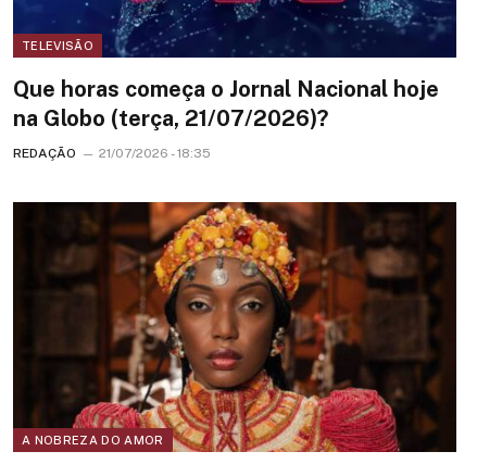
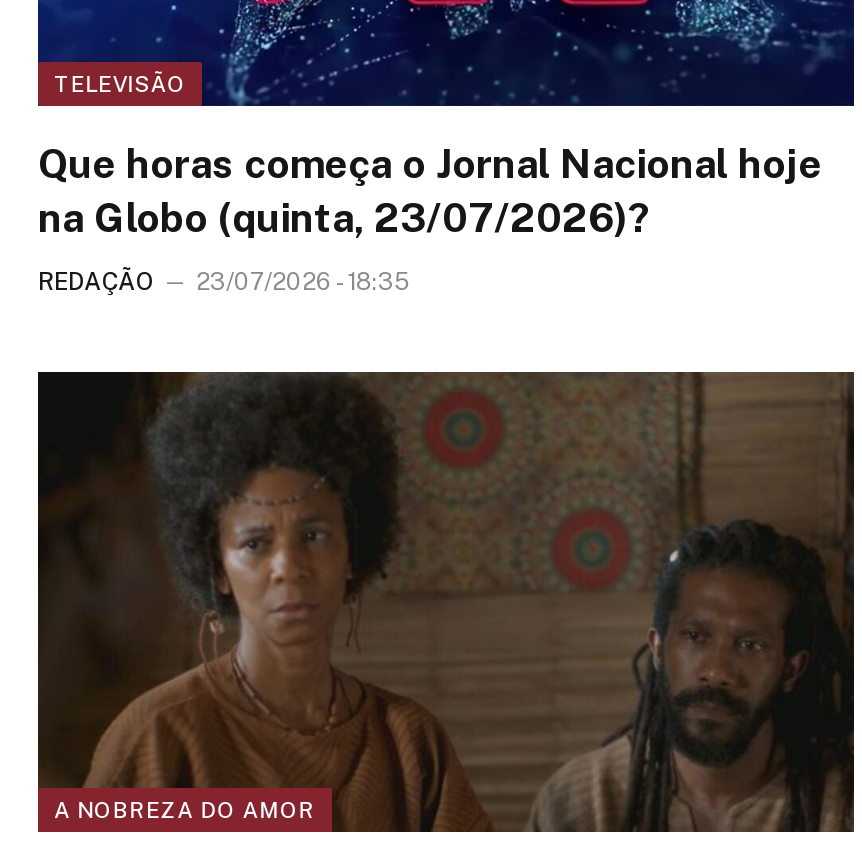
- na Globo (terça, 21/07/2026)?
+ na Globo (quinta, 23/07/2026)?

- REDAÇÃO 21/07/2026 - 18:35
+ REDAÇÃO 23/07/2026 - 18:35

- [image]
+ [image]
